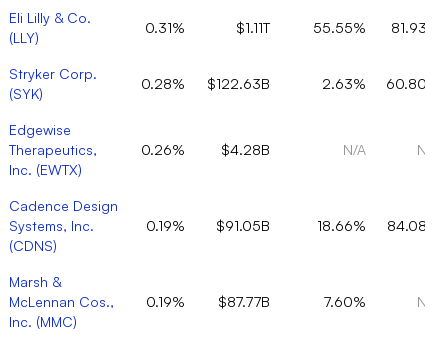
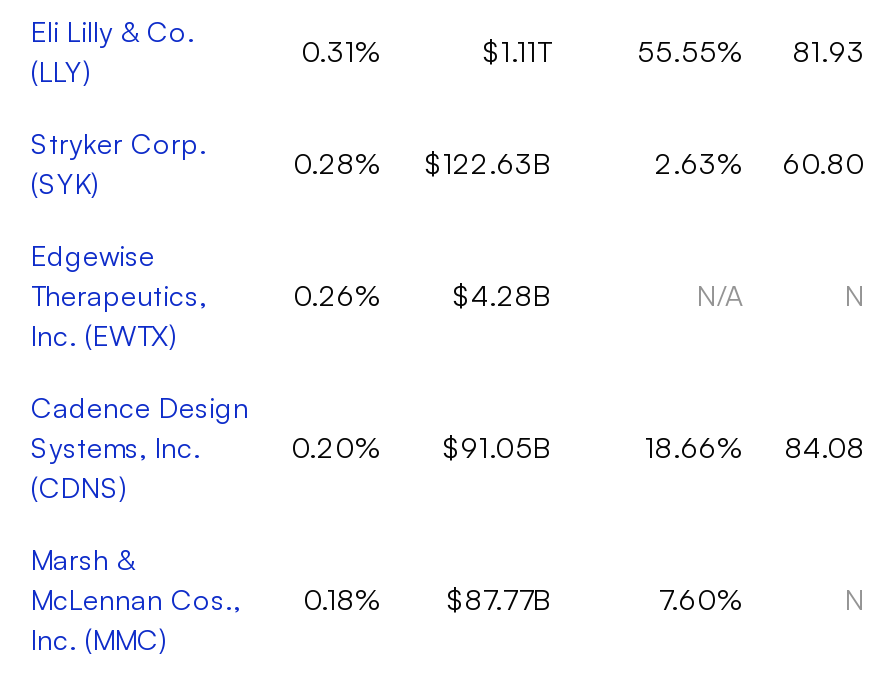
- 0.19% $91.05B
+ 0.20% $91.05B

- McLennan Cos., 0.19% $87.77B
+ McLennan Cos., 0.18% $87.77B
